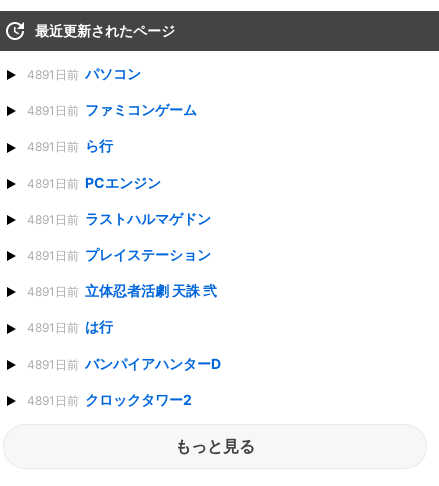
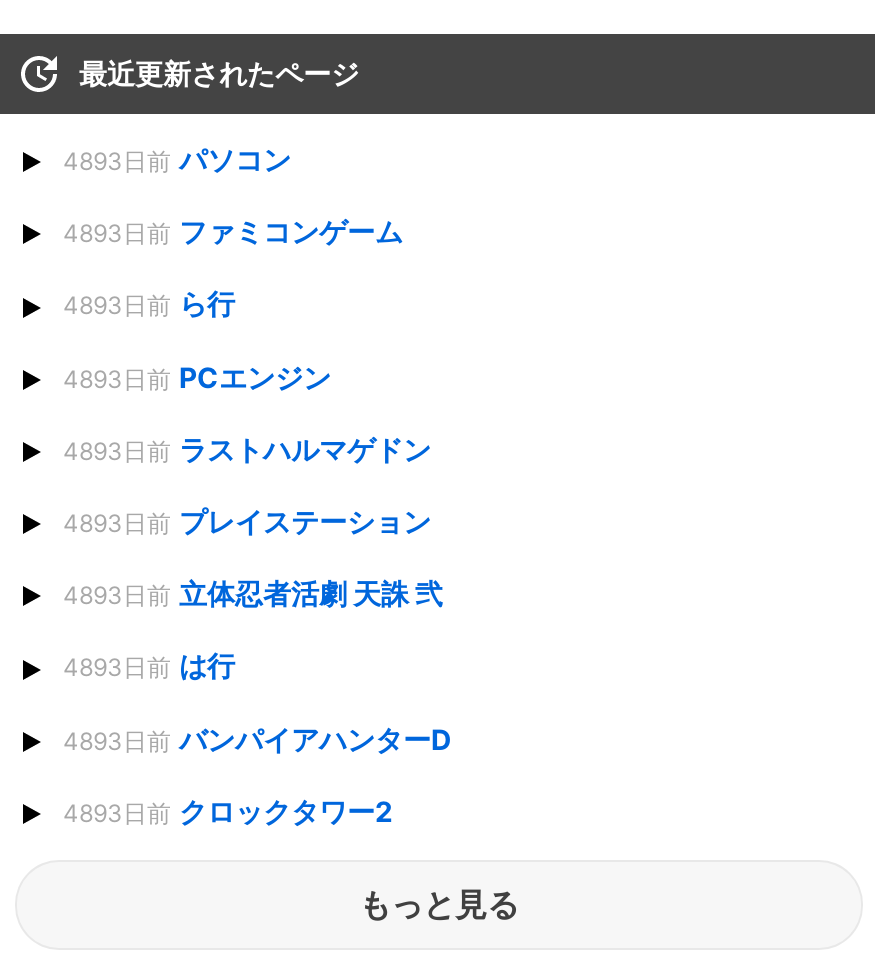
- 4891日前 パソコン
+ 4893日前 パソコン

- 4891日前 ファミコンゲーム
+ 4893日前 ファミコンゲーム

- 4891日前 ら行
+ 4893日前 ら行

- 4891日前 PCエンジン
+ 4893日前 PCエンジン

- 4891日前 ラストハルマゲドン
+ 4893日前 ラストハルマゲドン

- 4891日前 プレイステーション
+ 4893日前 プレイステーション

- 4891日前 立体忍者活劇 天誅 弐
+ 4893日前 立体忍者活劇 天誅 弐

- 4891日前 は行
+ 4893日前 は行

- 4891日前 バンパイアハンターD
+ 4893日前 バンパイアハンターD

- 4891日前 クロックタワー2
+ 4893日前 クロックタワー2
